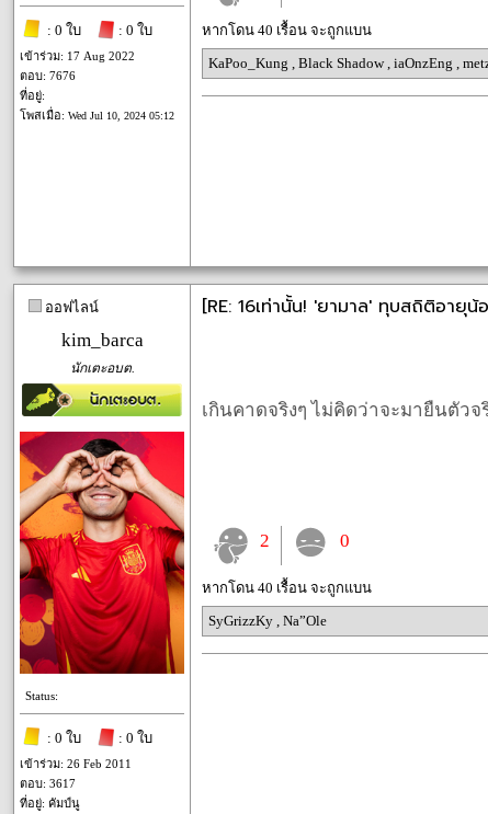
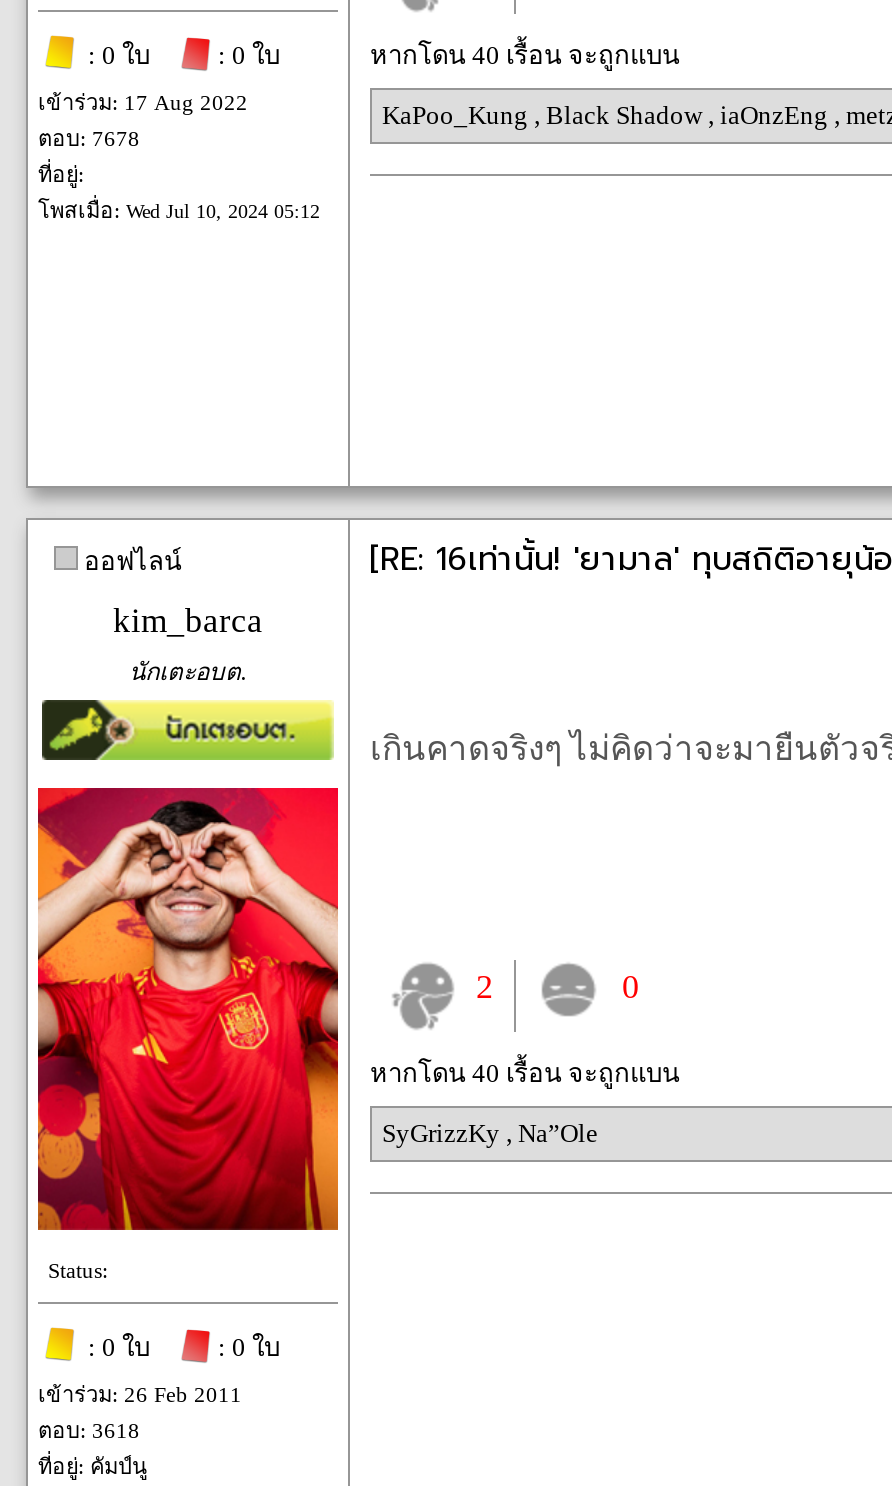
- ตอบ: 7676
+ ตอบ: 7678

- ตอบ: 3617
+ ตอบ: 3618
